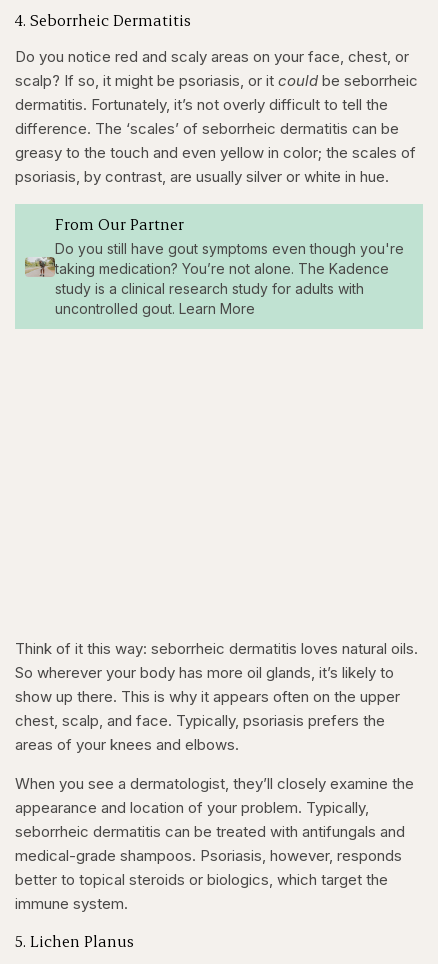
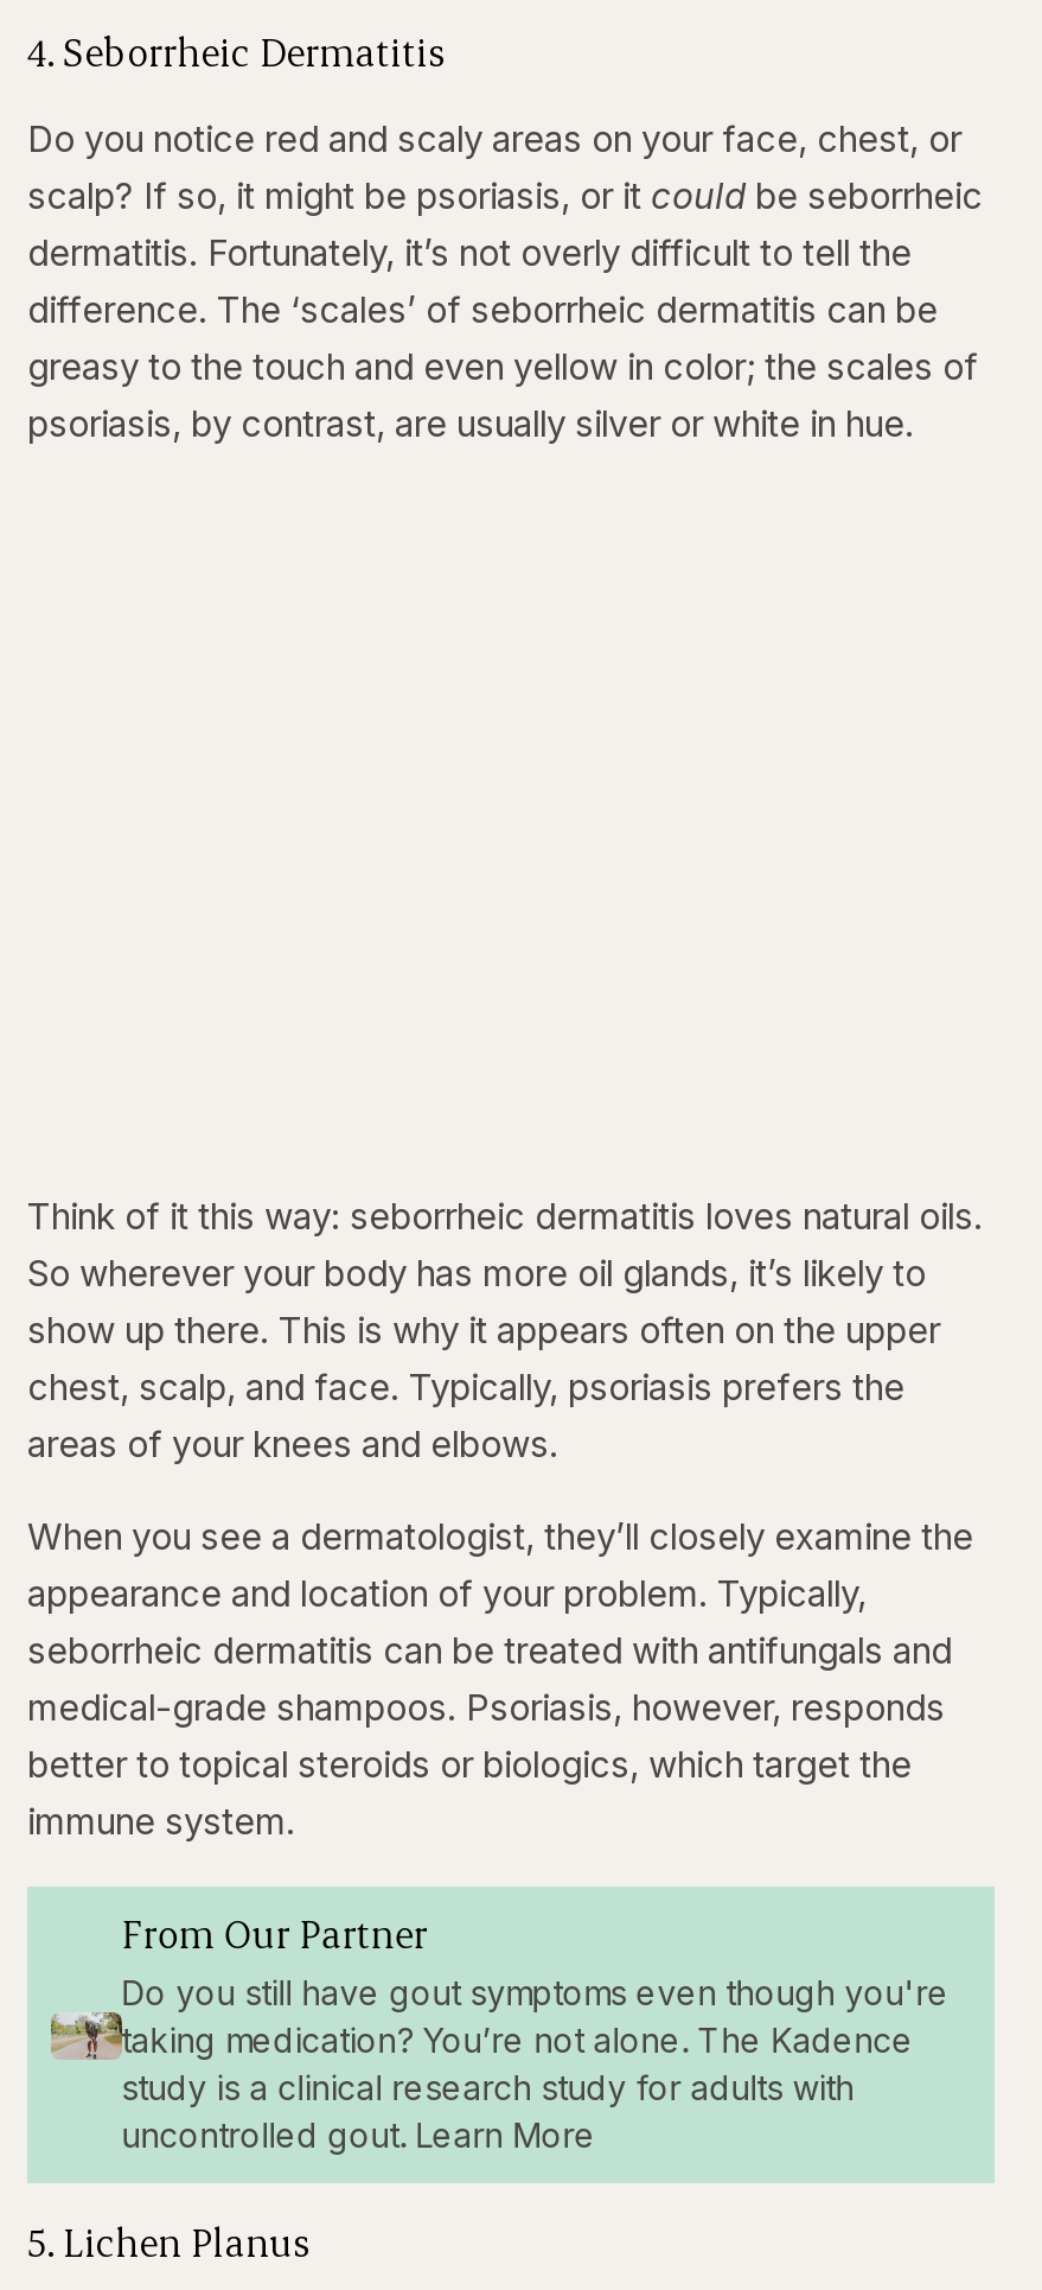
moved down: [image] | From Our Partner | Do you still have gout symptoms even though you're | taking medication? You’re not alone. The Kadence | study is a clinical research study for adults with | uncontrolled gout. Learn More

moved up: Think of it this way: seborrheic dermatitis loves natural oils. | So wherever your body has more oil glands, it’s likely to | show up there. This is why it appears often on the upper | ... | better to topical steroids or biologics, which target the | immune system.
